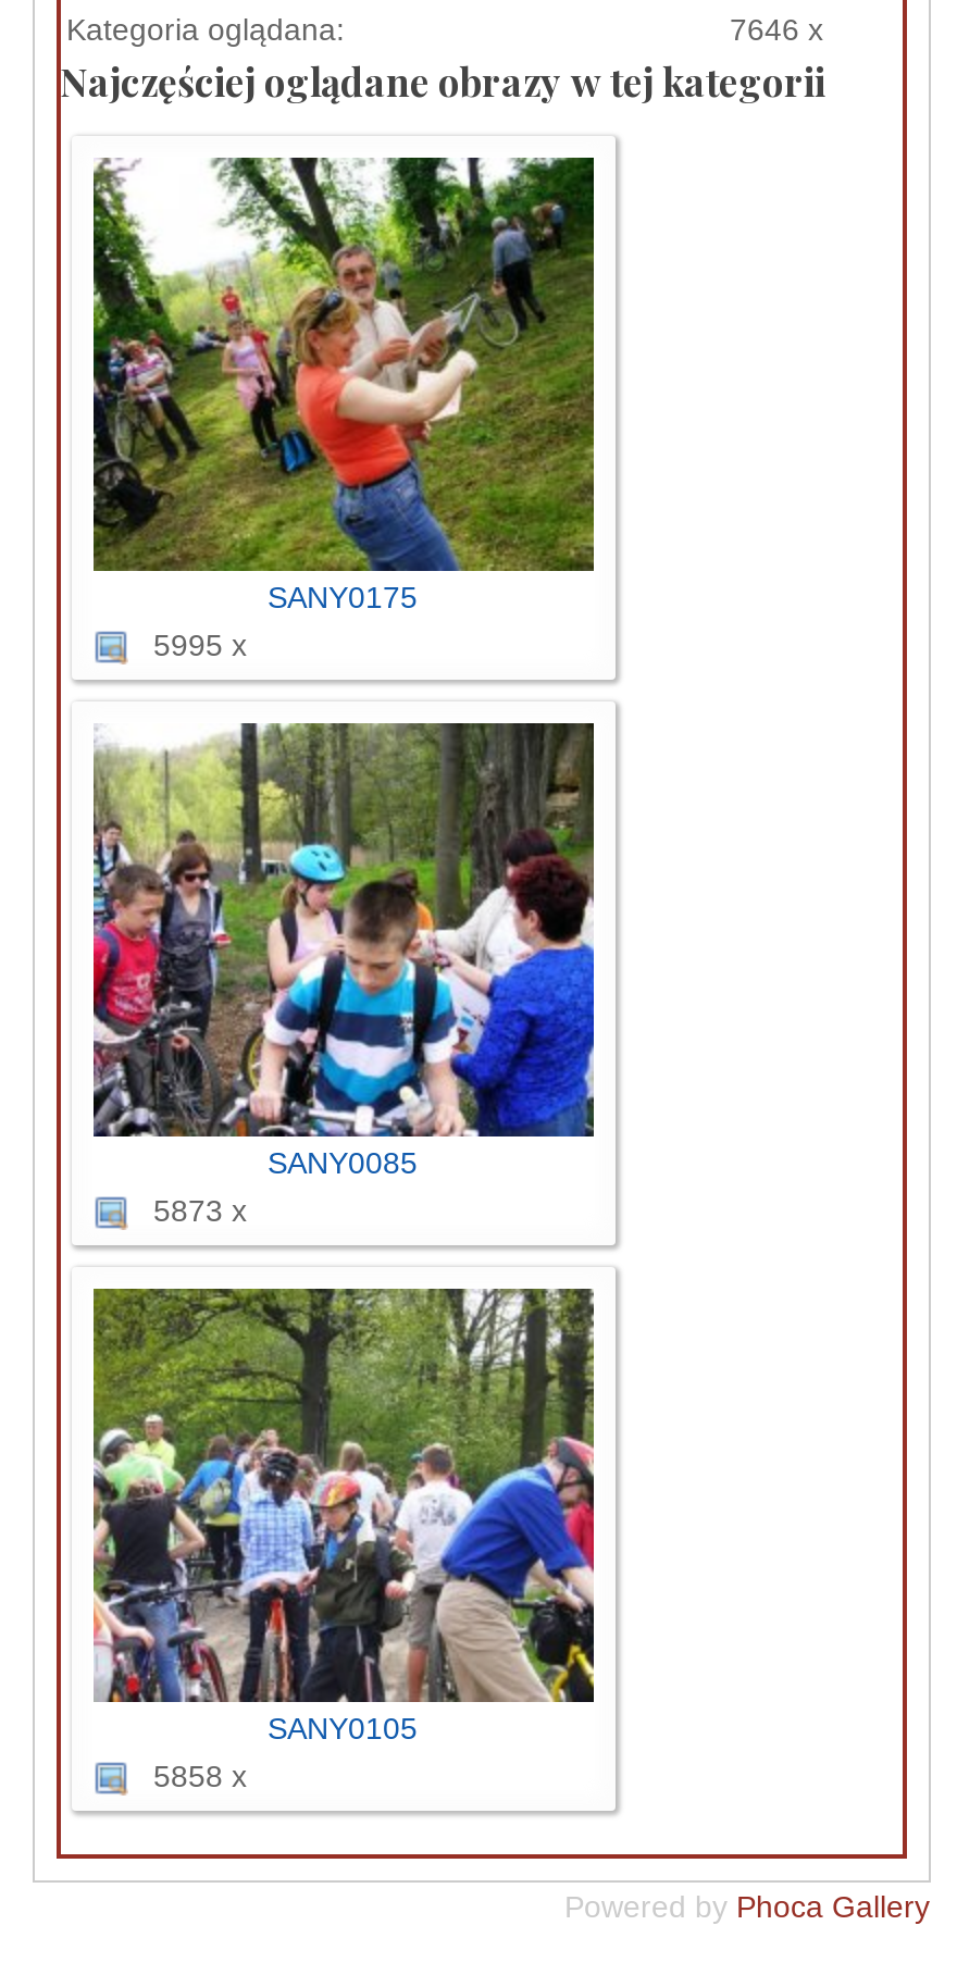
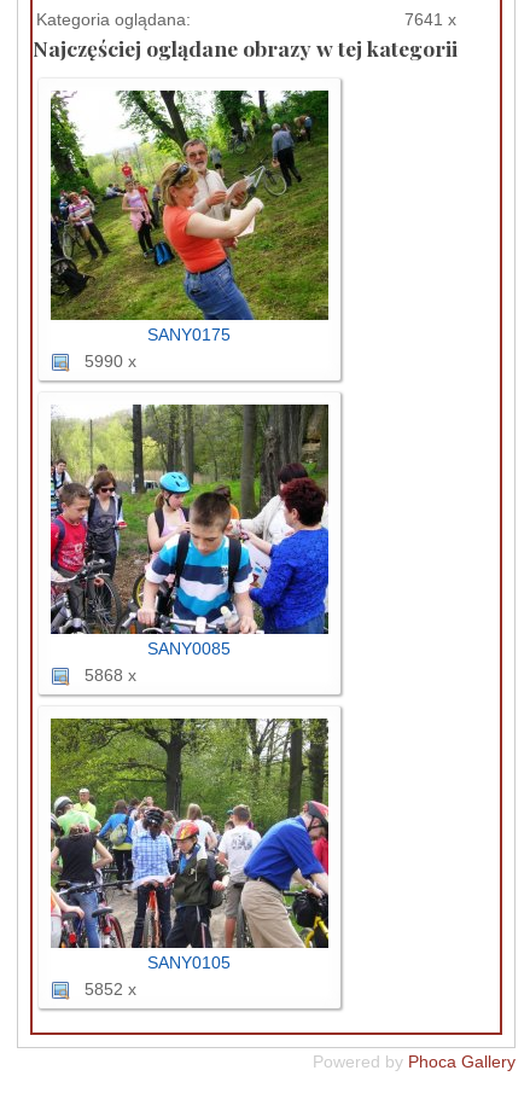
- 7646 x
+ 7641 x

- 5995 x
+ 5990 x

- 5873 x
+ 5868 x

- 5858 x
+ 5852 x
